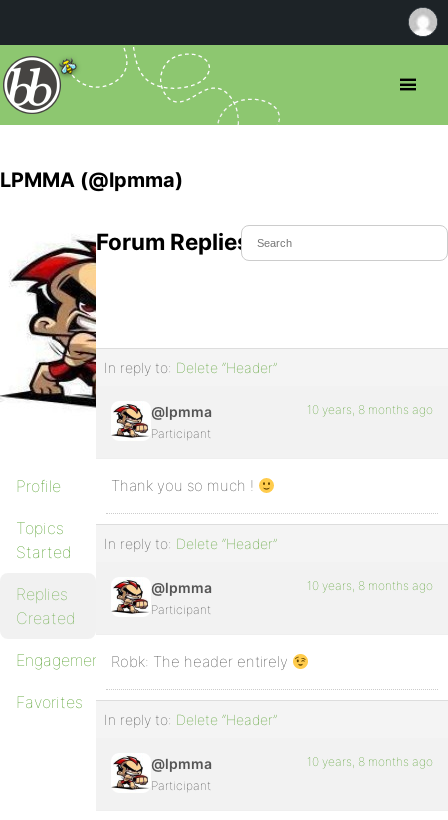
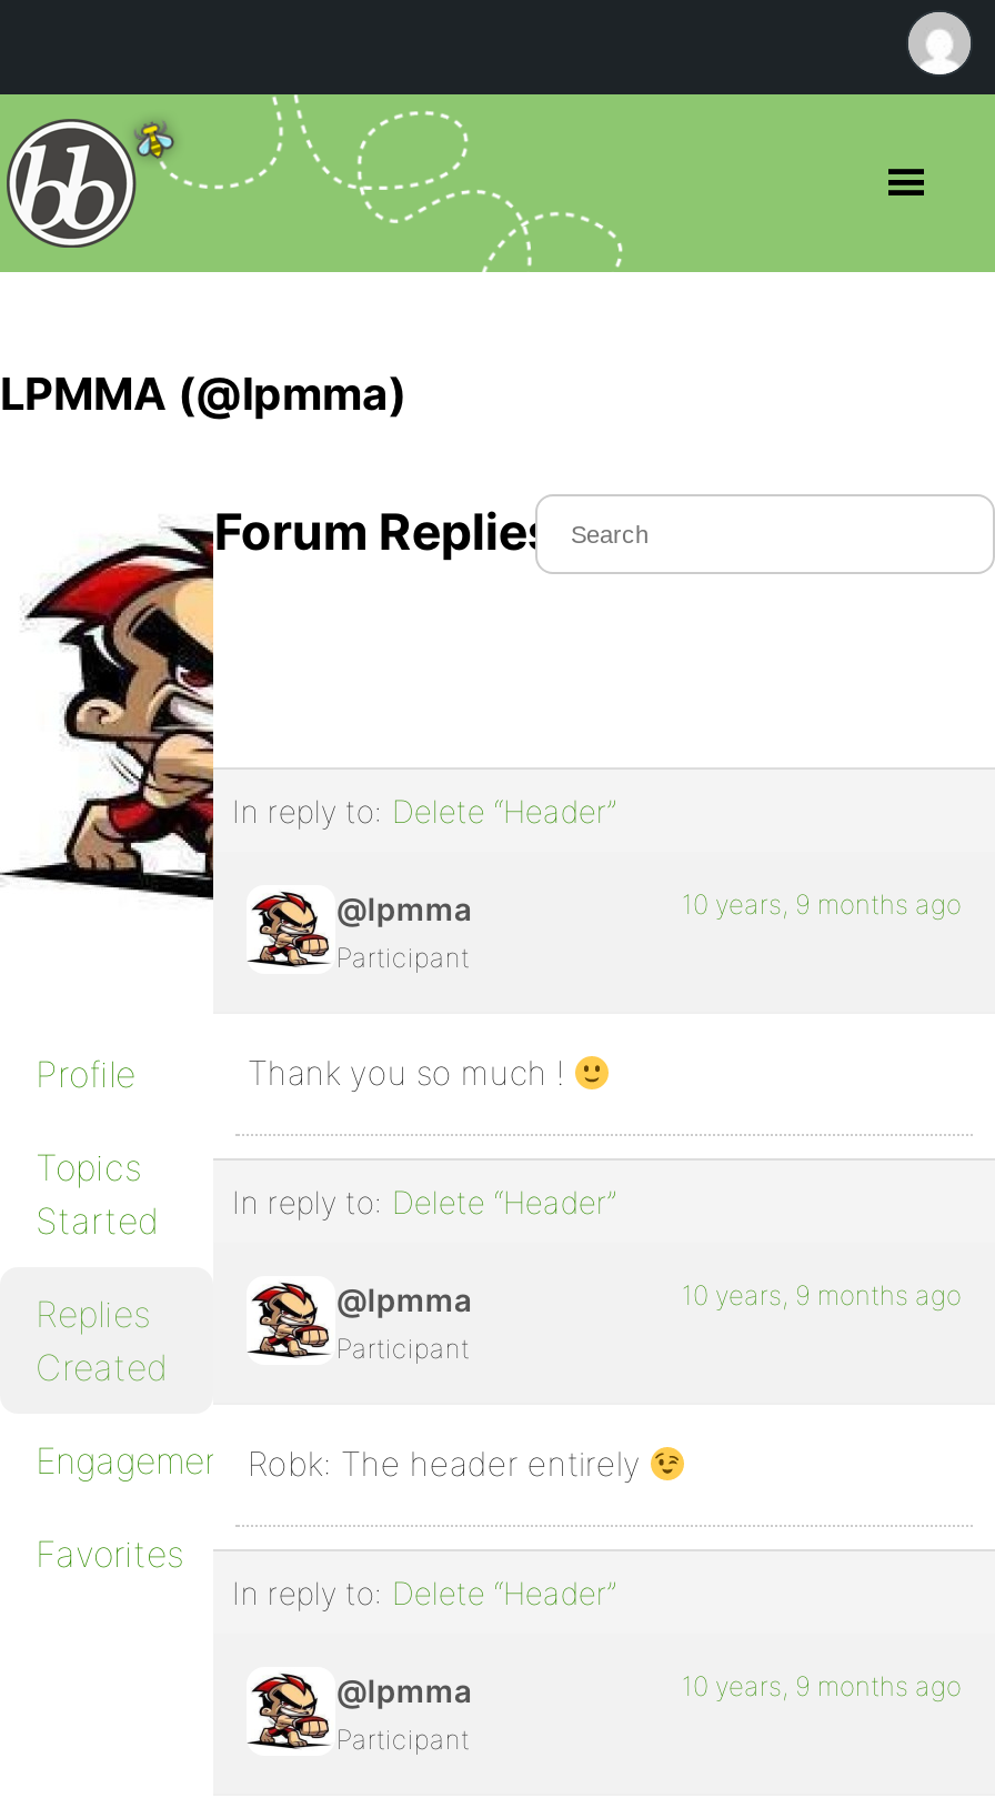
- 10 years, 8 months ago
+ 10 years, 9 months ago

- 10 years, 8 months ago
+ 10 years, 9 months ago

- 10 years, 8 months ago
+ 10 years, 9 months ago
